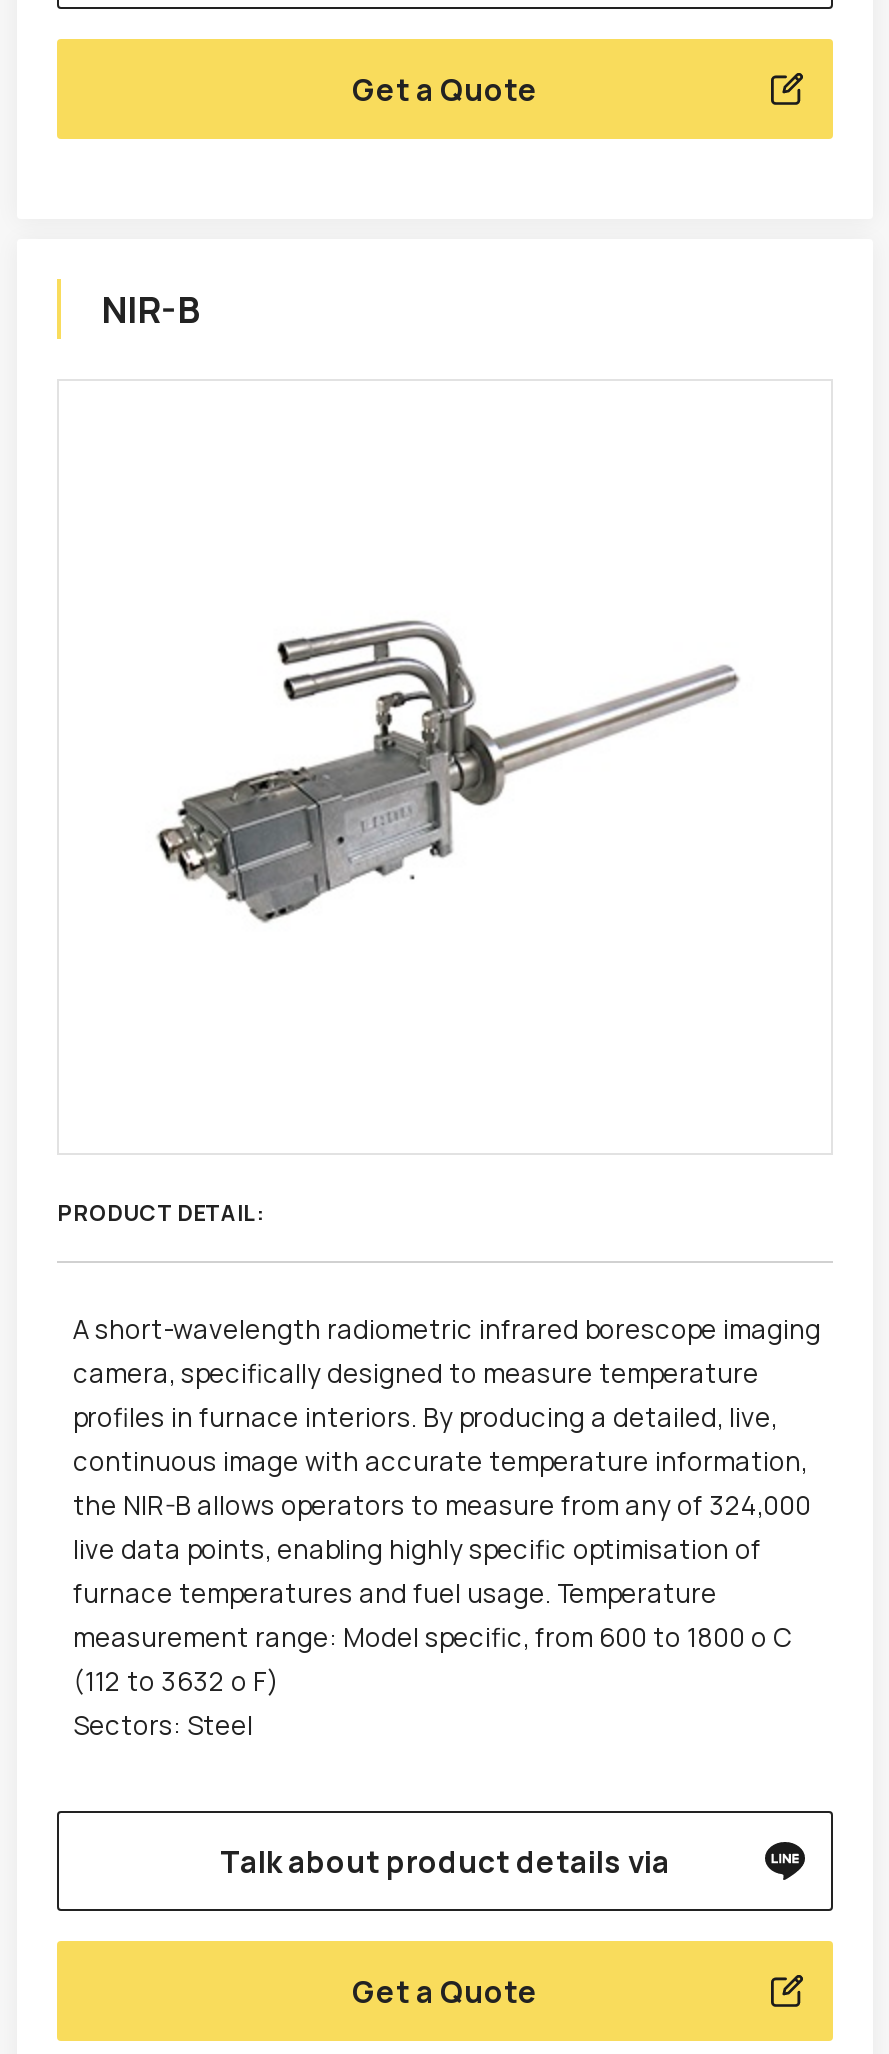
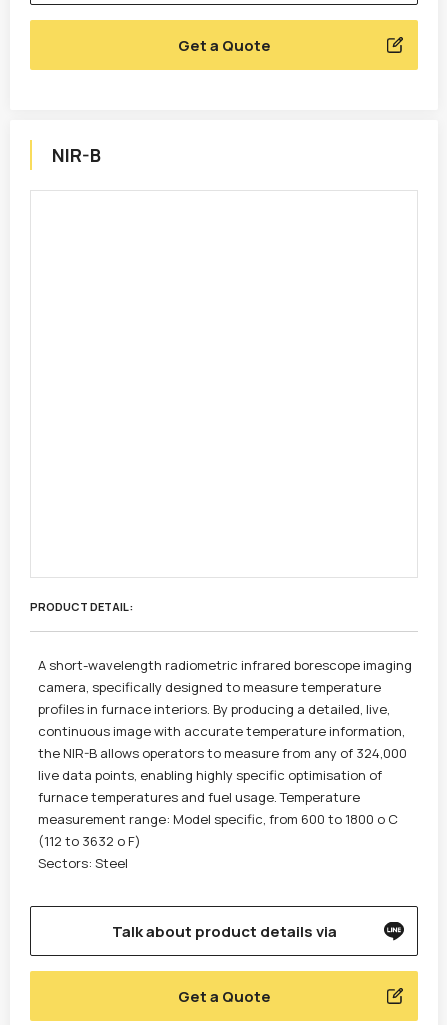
- [image]
